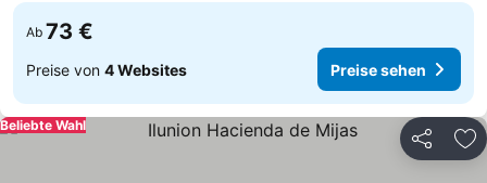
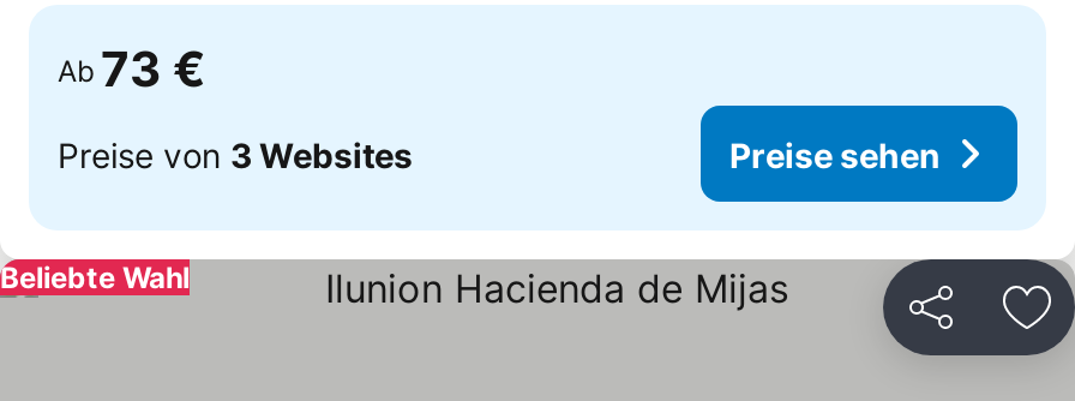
- Preise von 4 Websites
+ Preise von 3 Websites
